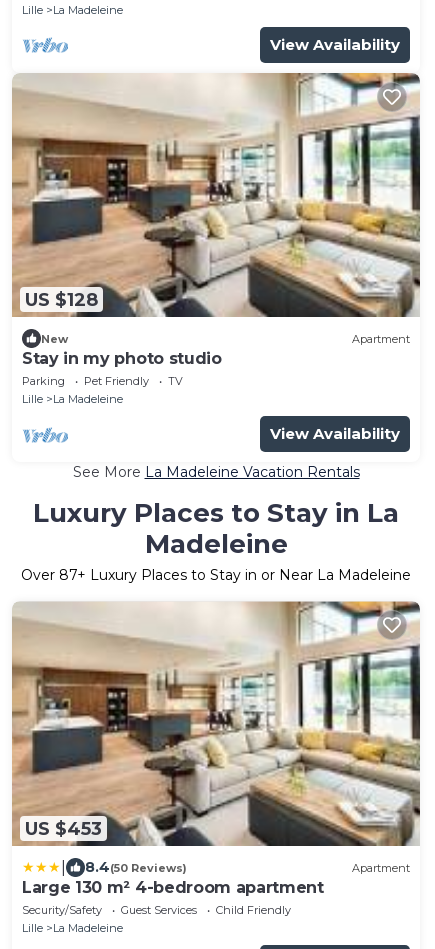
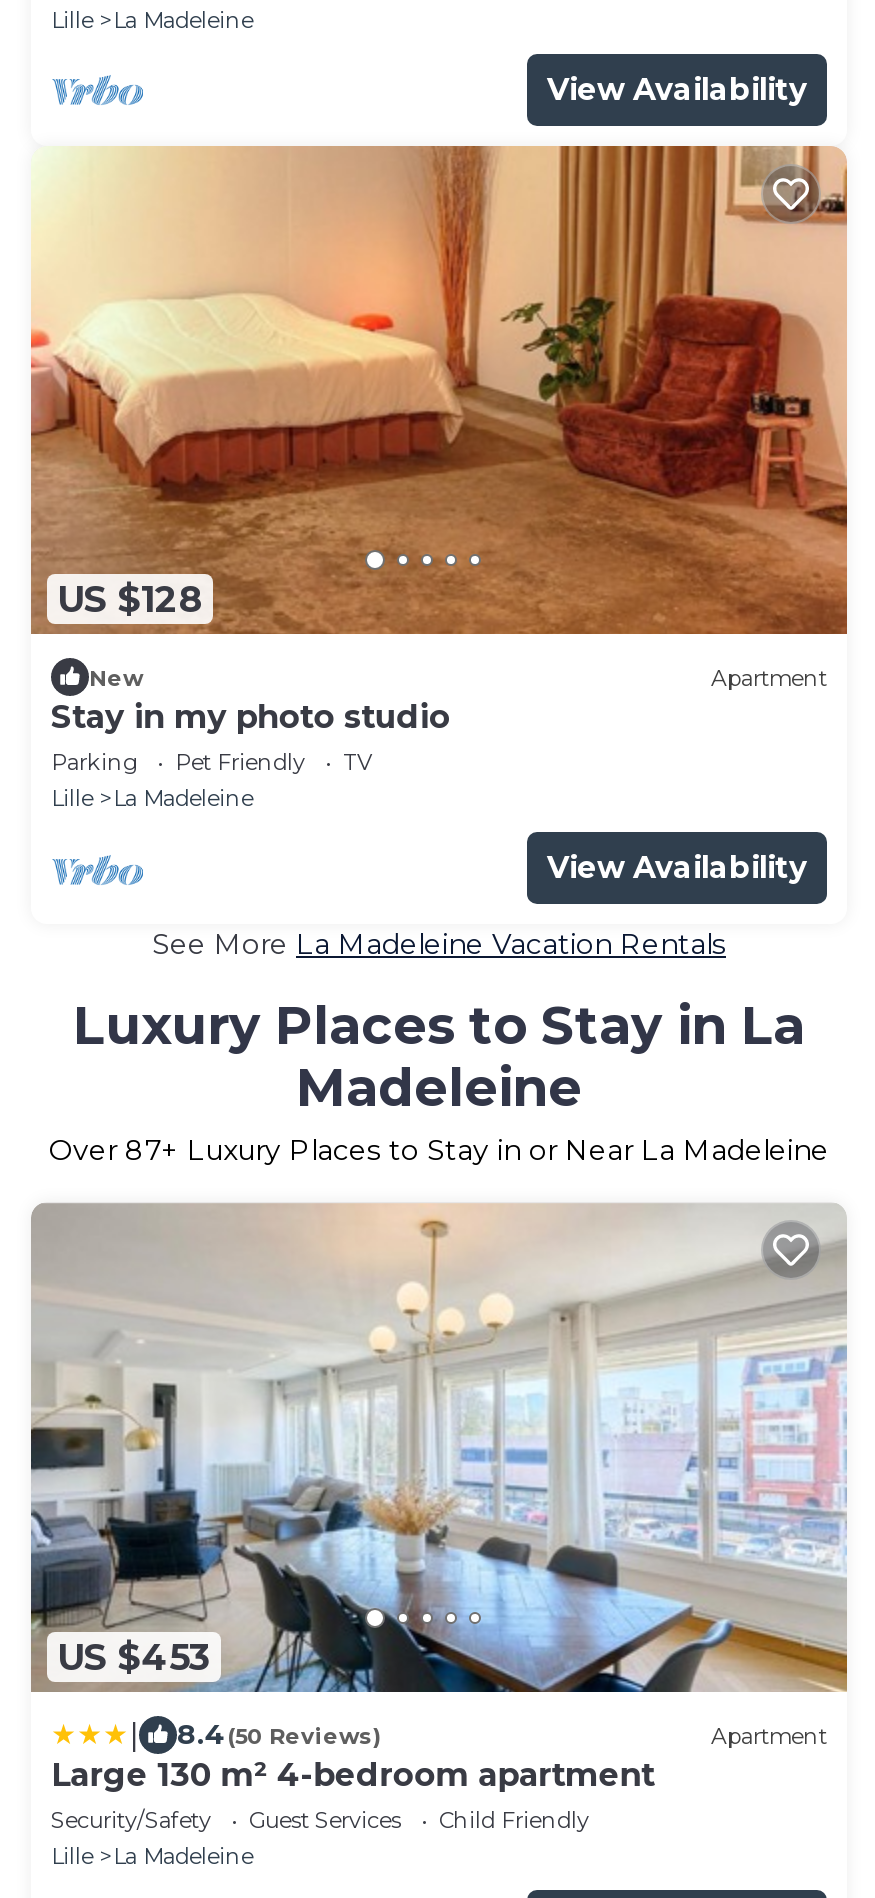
- [image]
+ [image]

- [image]
+ [image]
